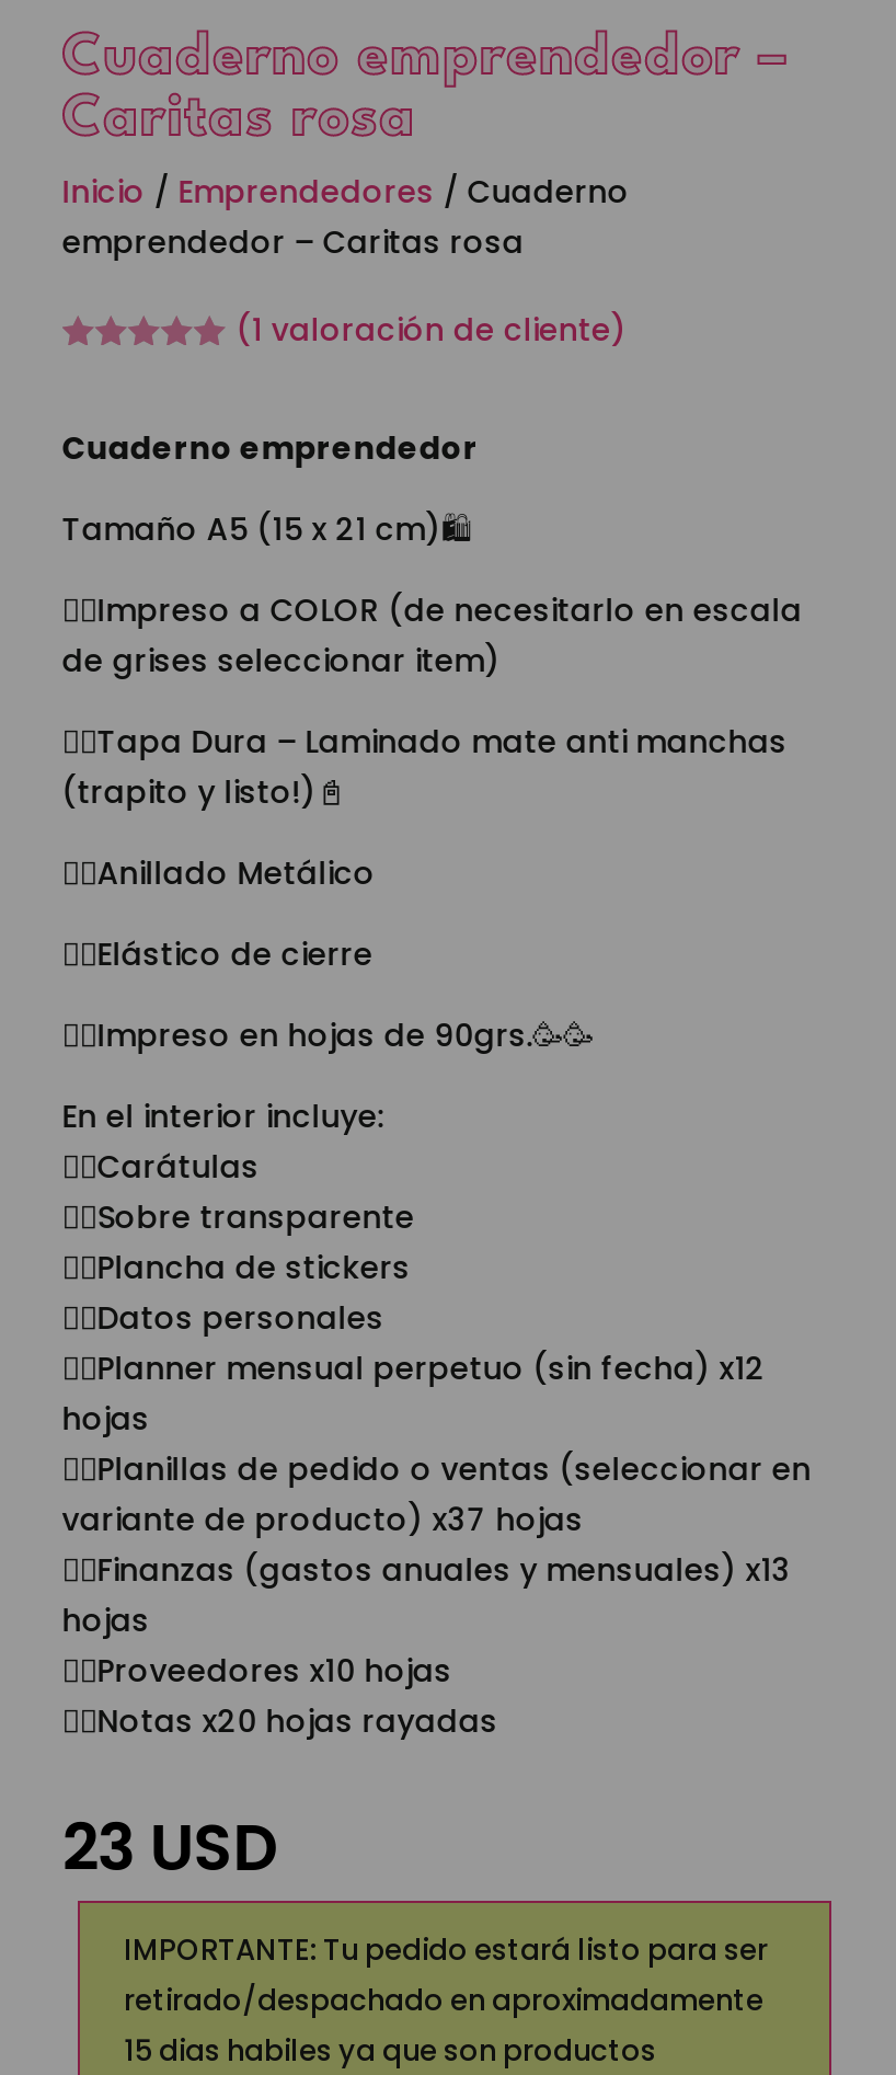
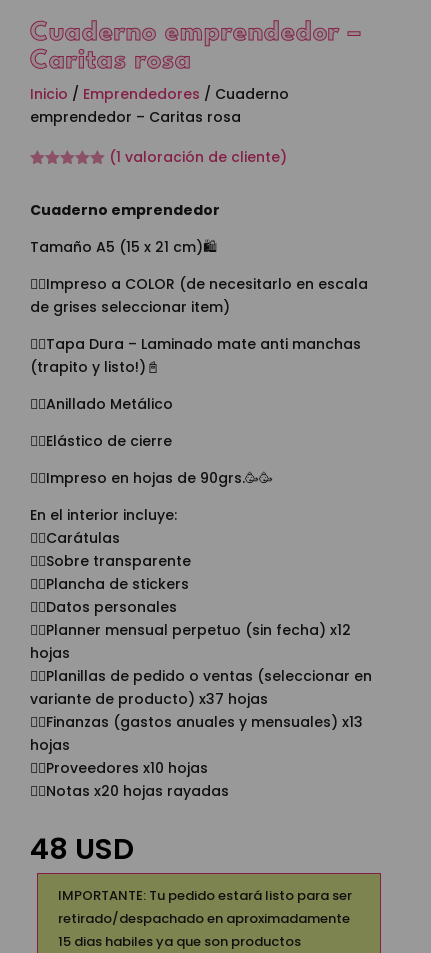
- 23 USD
+ 48 USD
